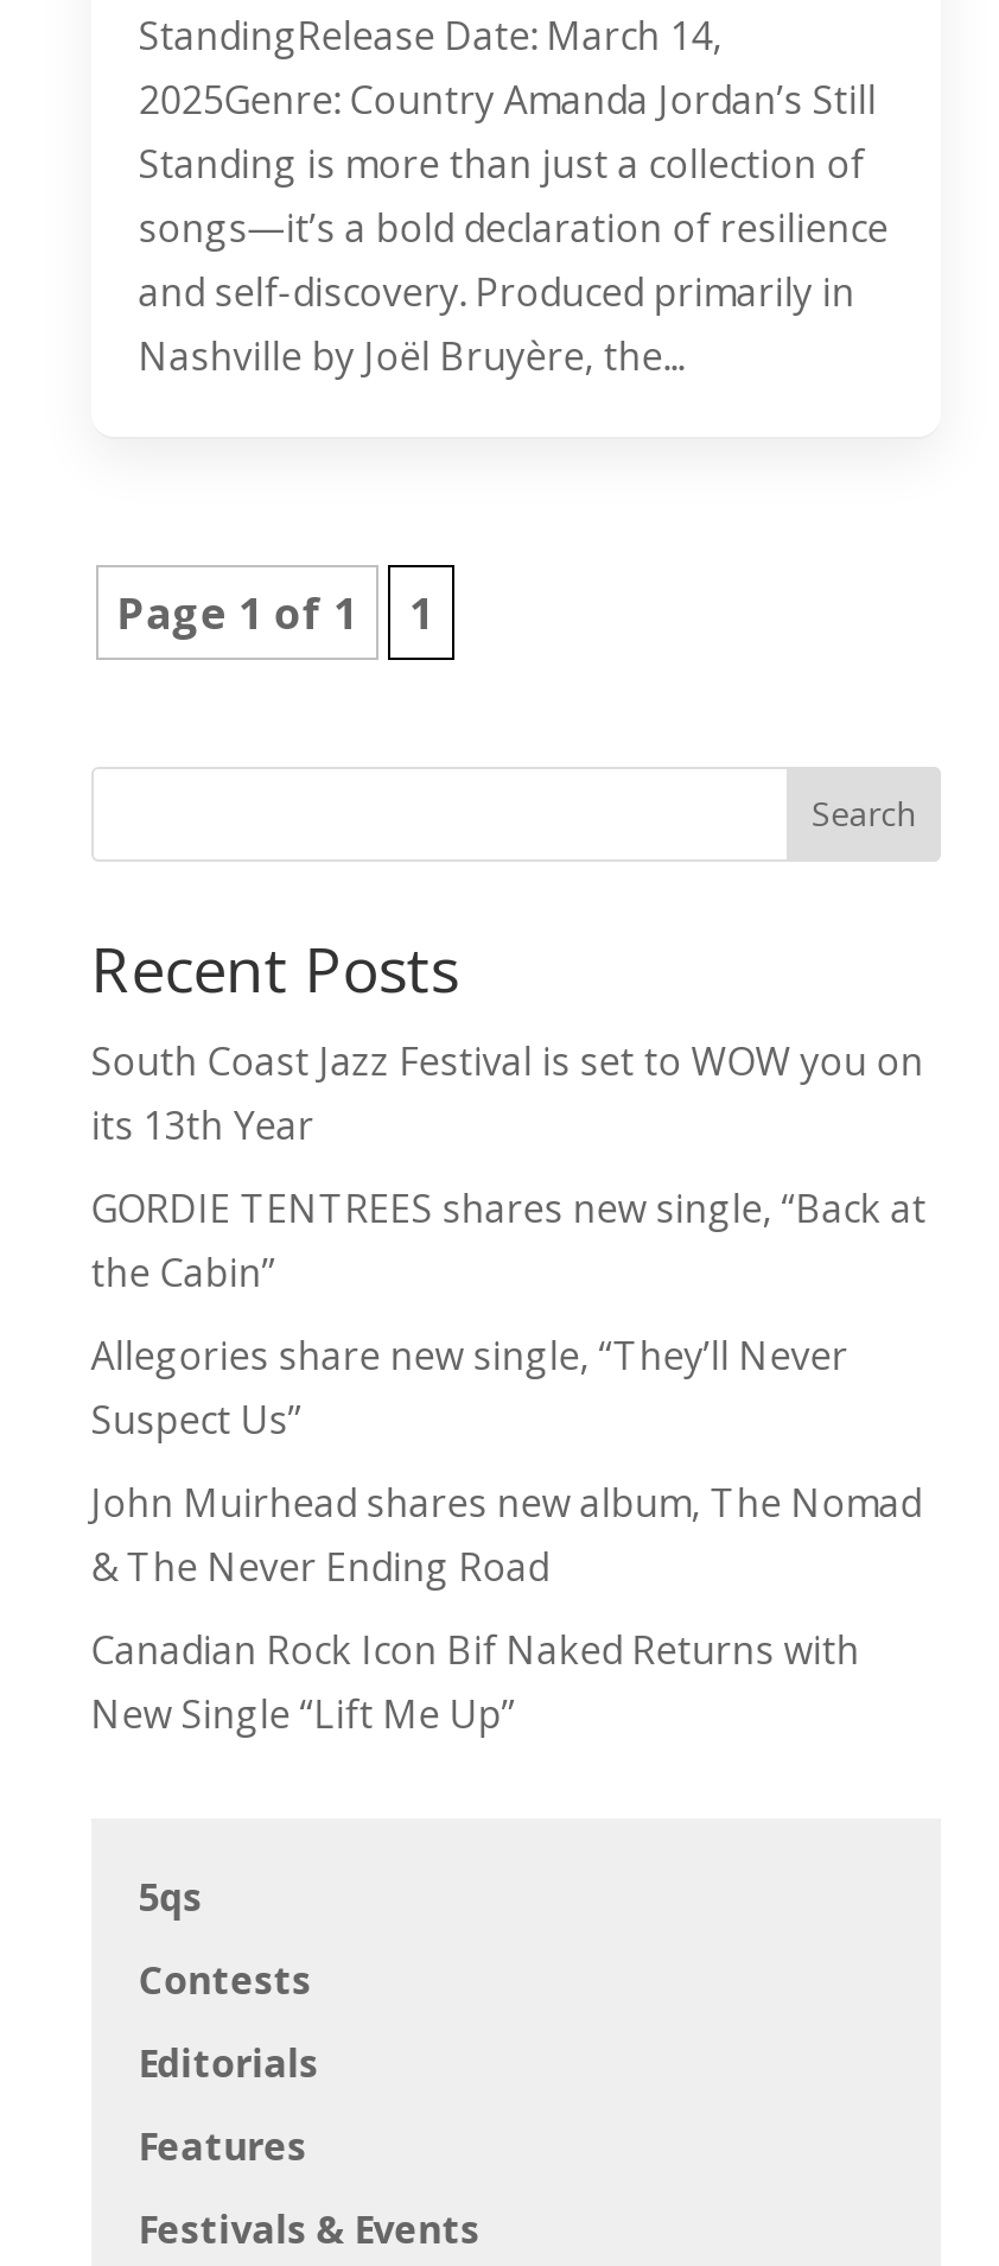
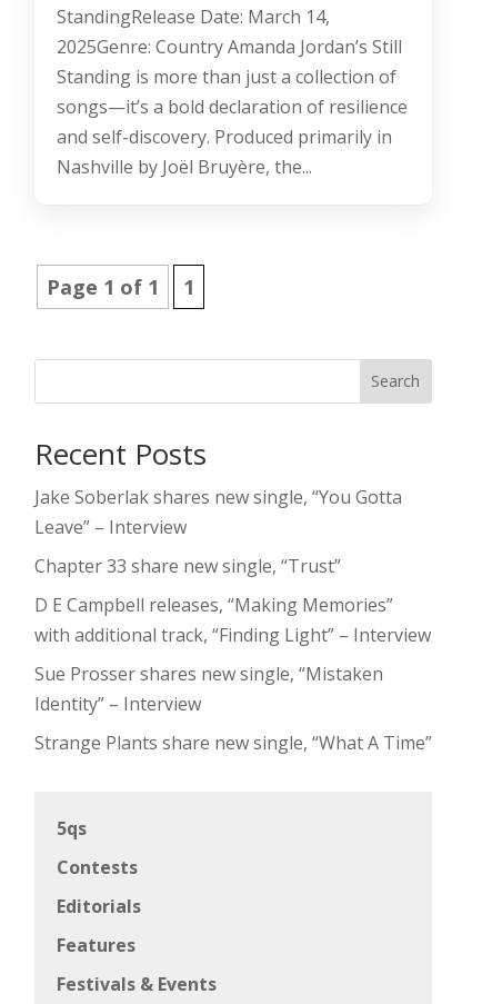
- South Coast Jazz Festival is set to WOW you on
- its 13th Year
+ Jake Soberlak shares new single, “You Gotta
+ Leave” – Interview

- GORDIE TENTREES shares new single, “Back at
- the Cabin”
+ Chapter 33 share new single, “Trust”

- Allegories share new single, “They’ll Never
- Suspect Us”
+ D E Campbell releases, “Making Memories”
+ with additional track, “Finding Light” – Interview

- John Muirhead shares new album, The Nomad
- & The Never Ending Road
+ Sue Prosser shares new single, “Mistaken
+ Identity” – Interview

- Canadian Rock Icon Bif Naked Returns with
- New Single “Lift Me Up”
+ Strange Plants share new single, “What A Time”
